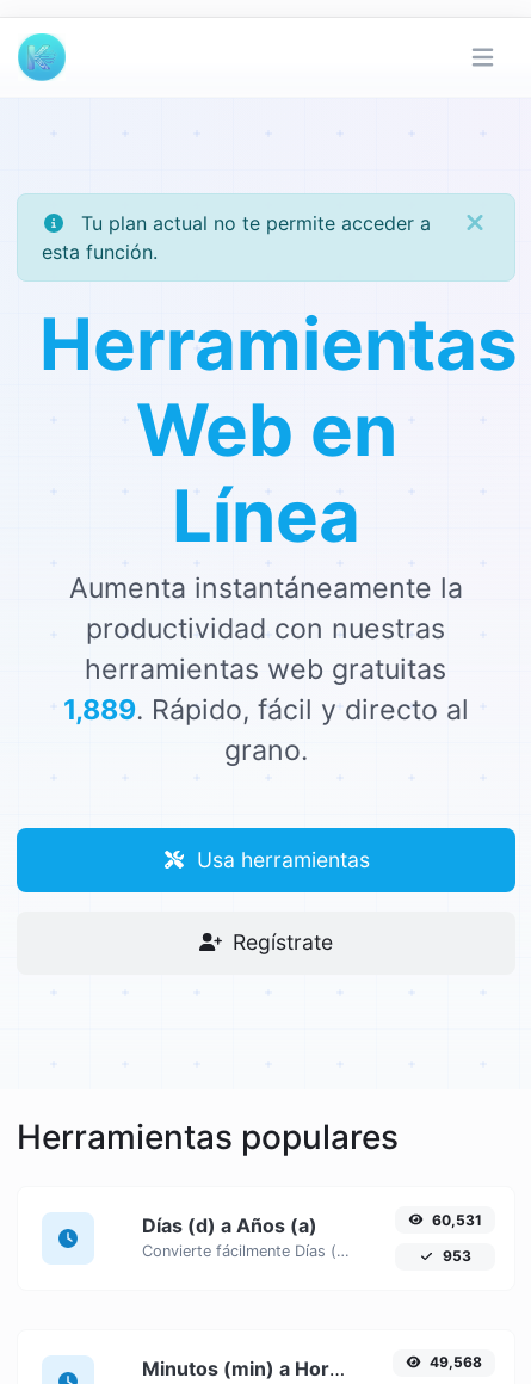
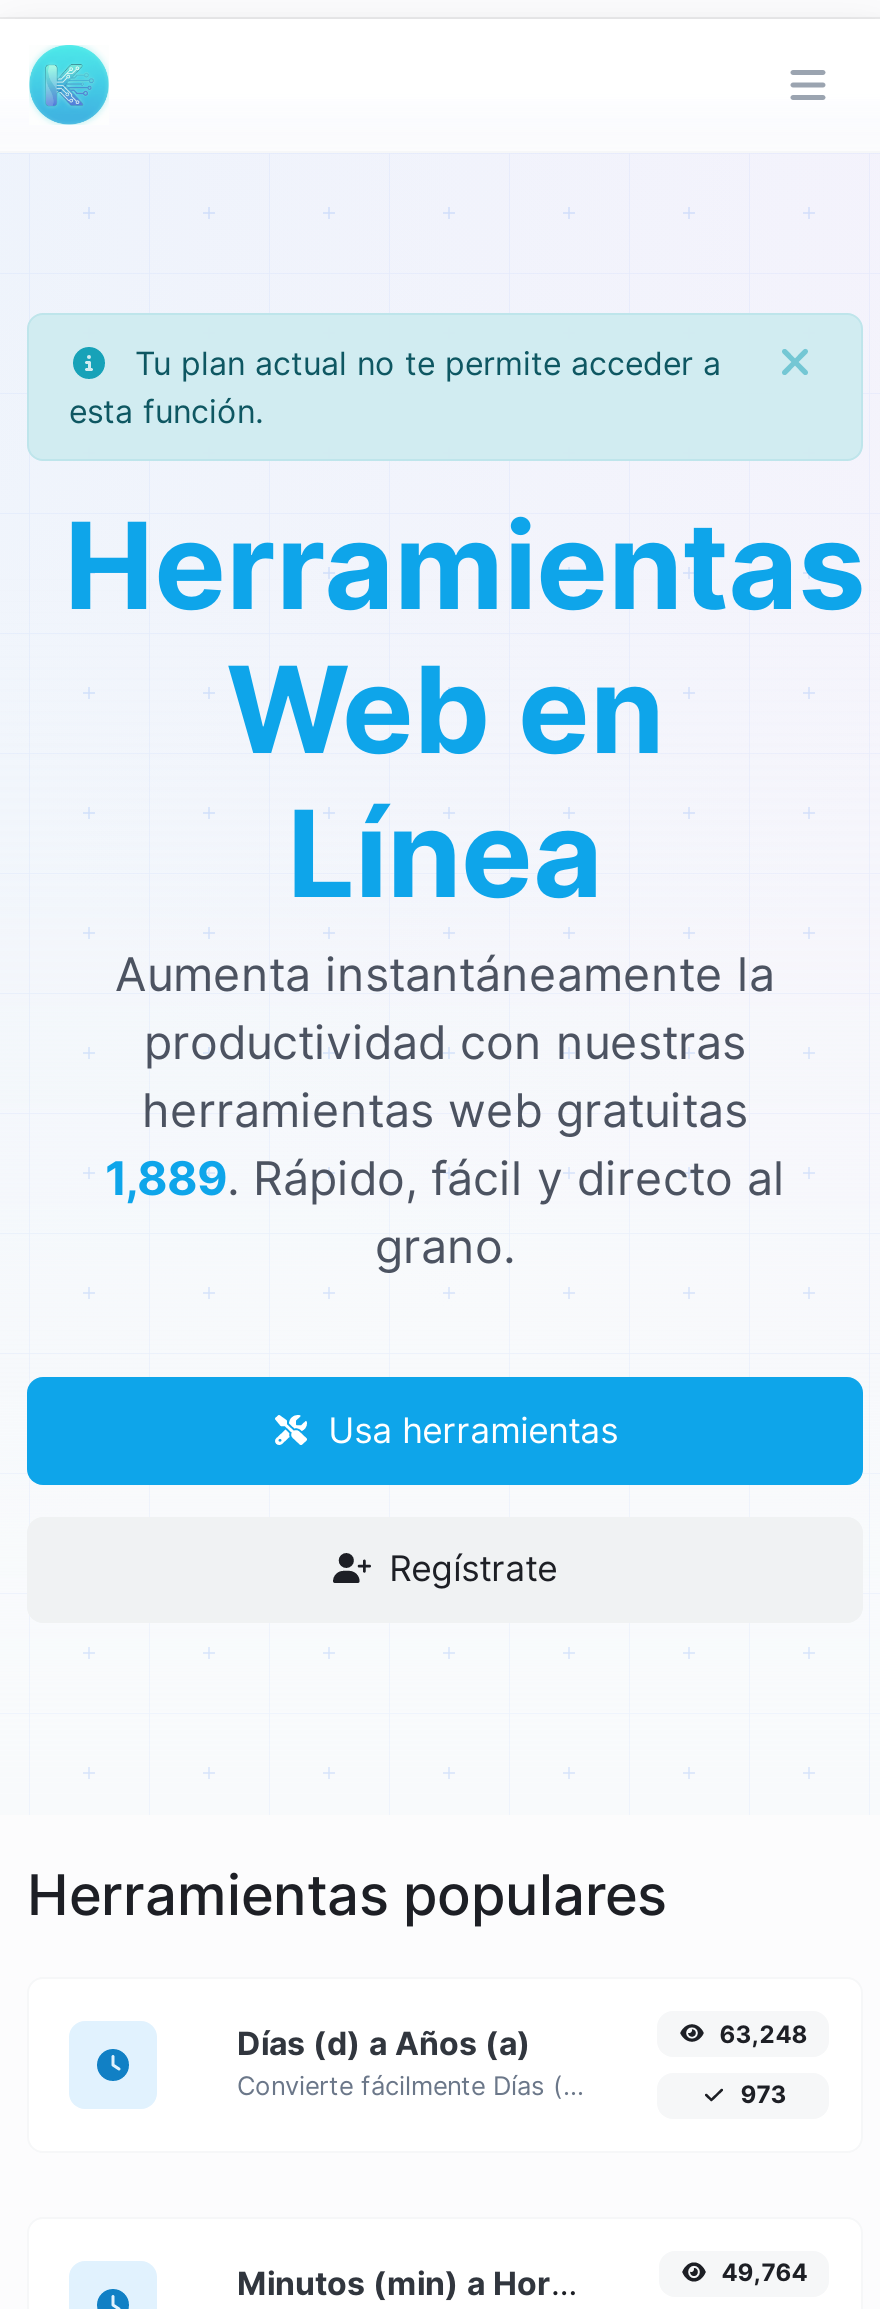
- 60,531
+ 63,248

- 953
+ 973

- 49,568
+ 49,764
